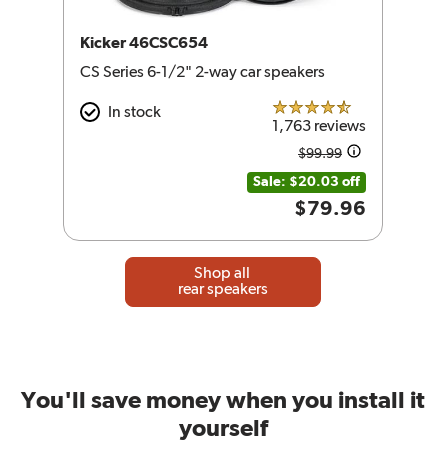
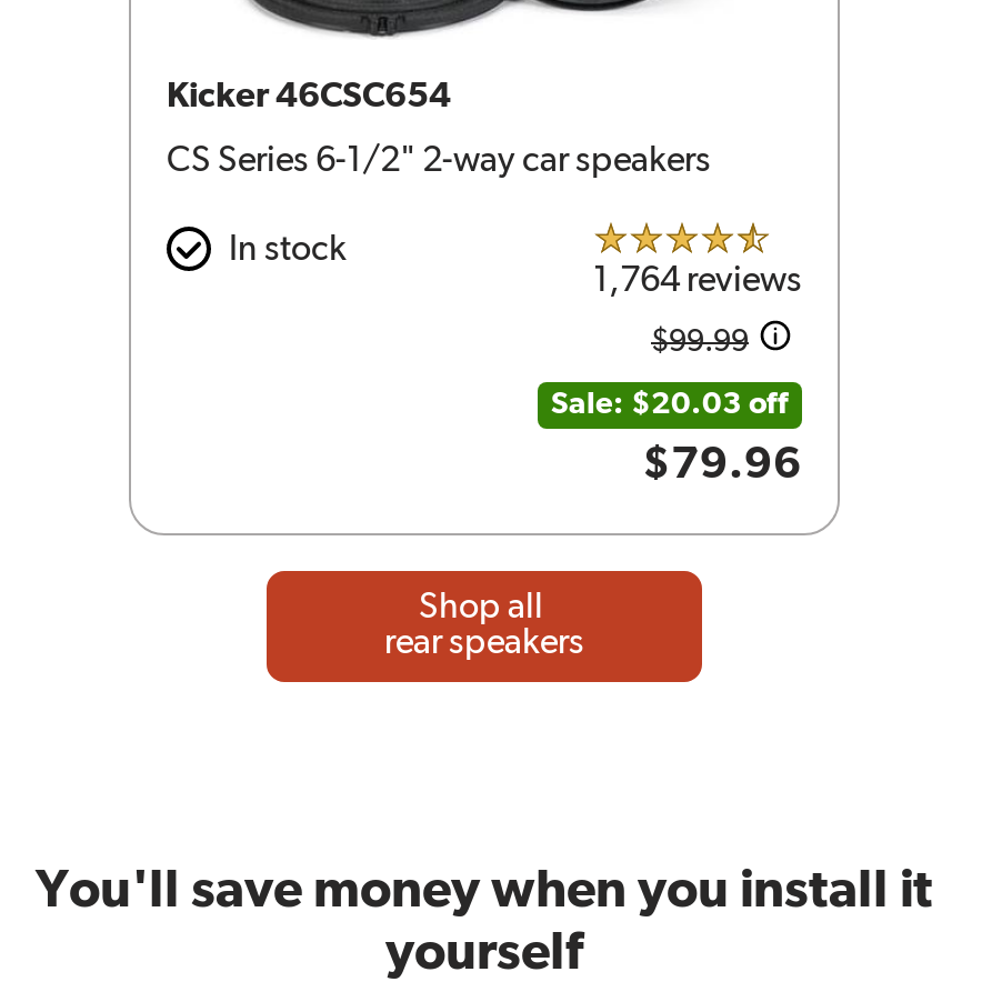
- 1,763 reviews
+ 1,764 reviews
